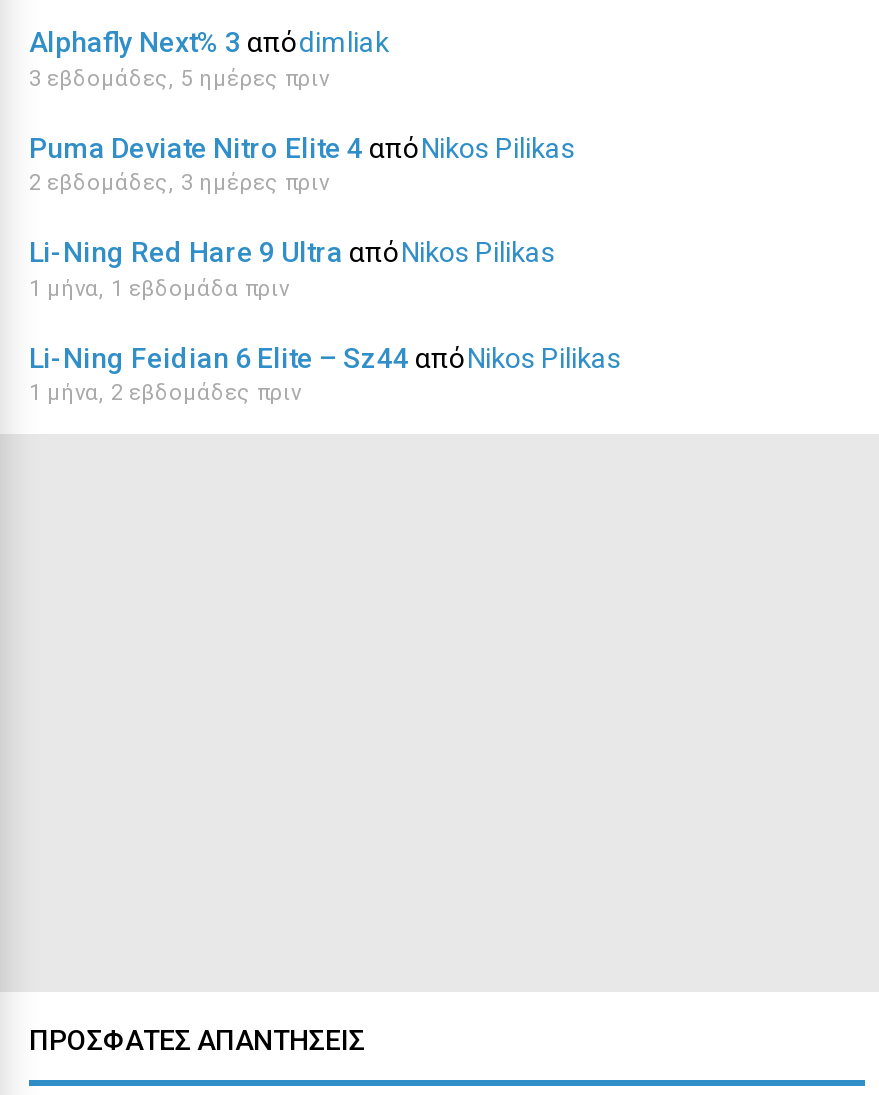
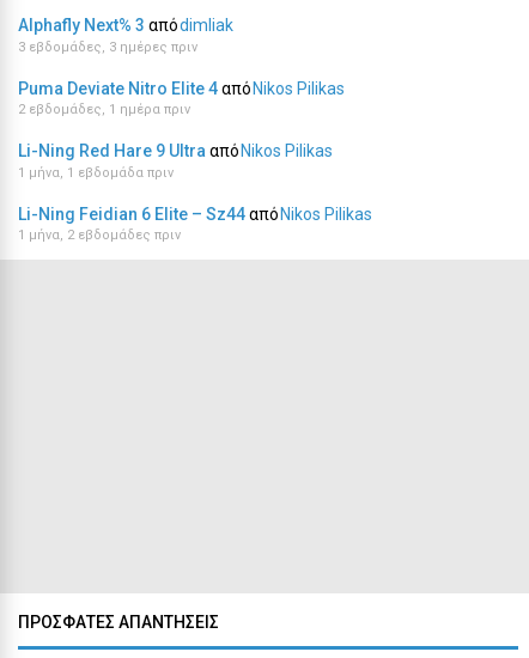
- 3 εβδομάδες, 5 ημέρες πριν
+ 3 εβδομάδες, 3 ημέρες πριν

- 2 εβδομάδες, 3 ημέρες πριν
+ 2 εβδομάδες, 1 ημέρα πριν
